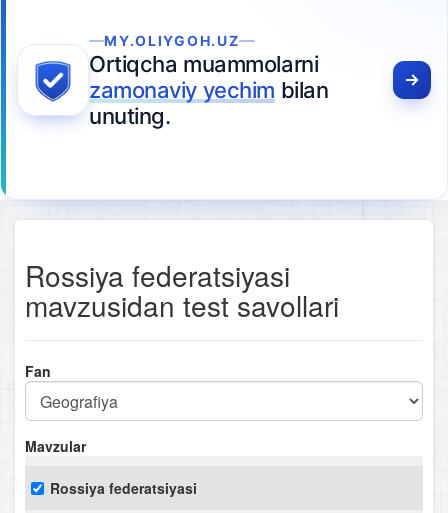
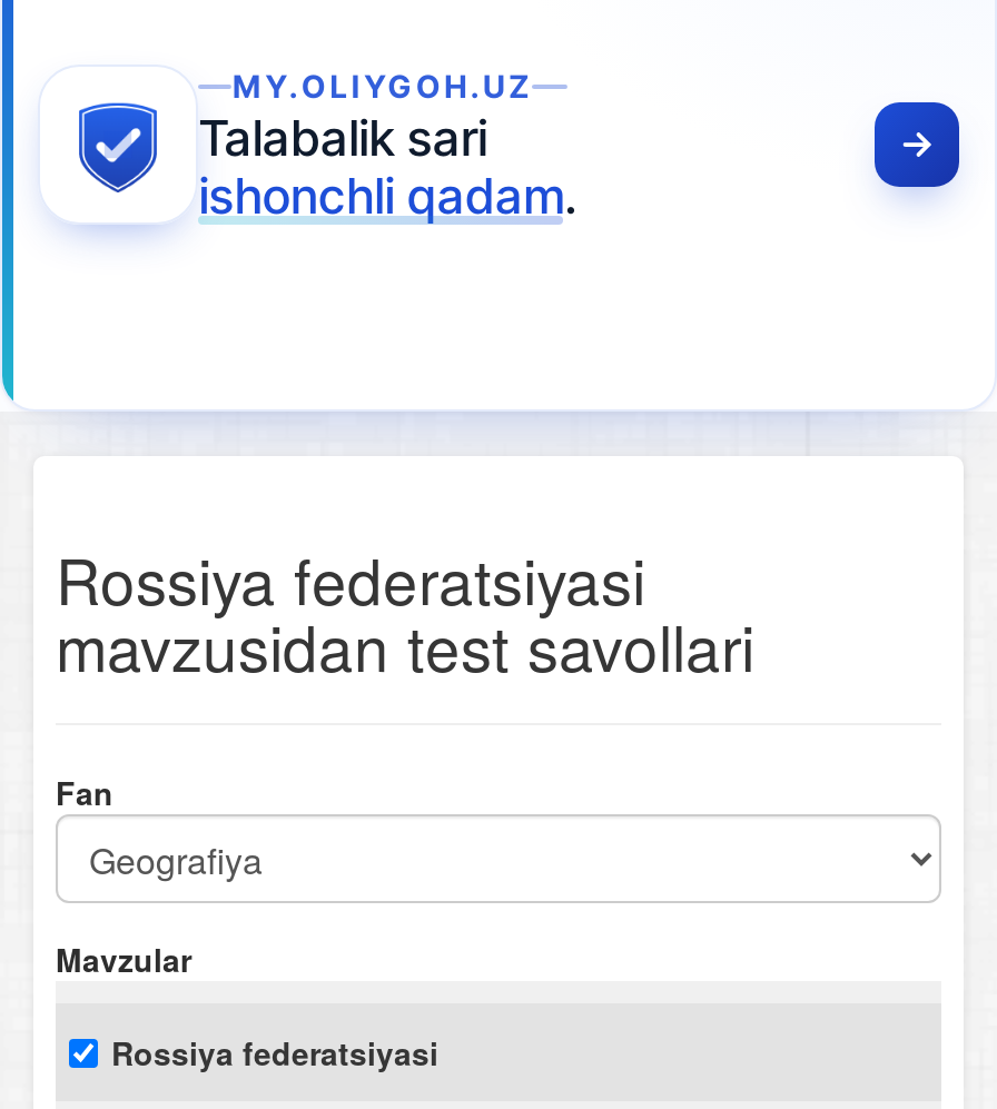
- Ortiqcha muammolarni
- zamonaviy yechim bilan
- unuting.
+ Talabalik sari
+ ishonchli qadam.
